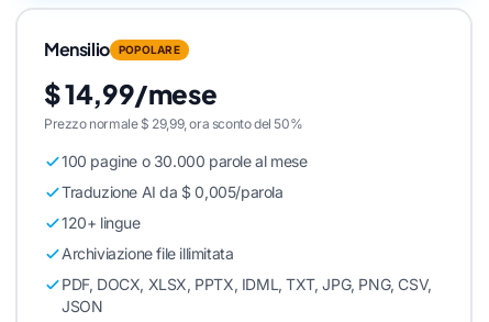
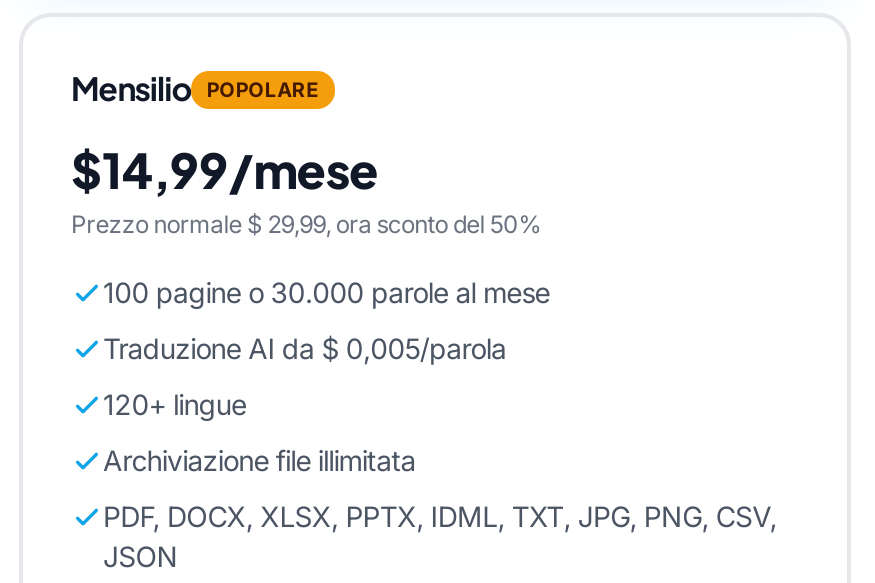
- $ 14,99/mese
+ $14,99/mese
